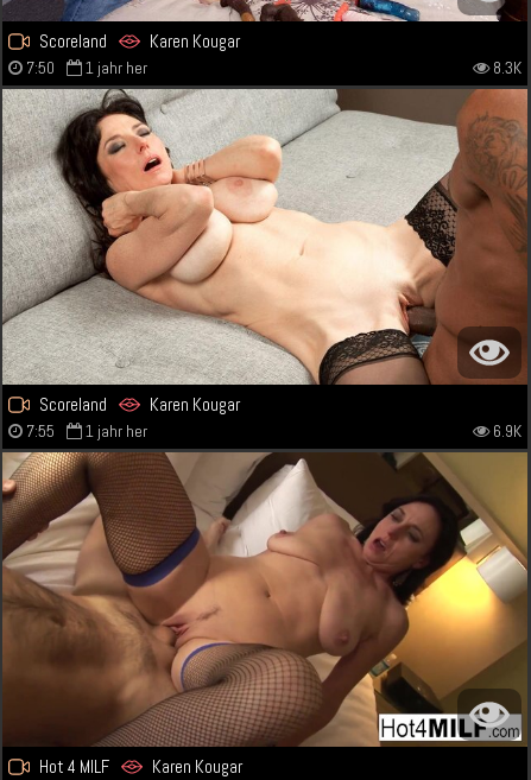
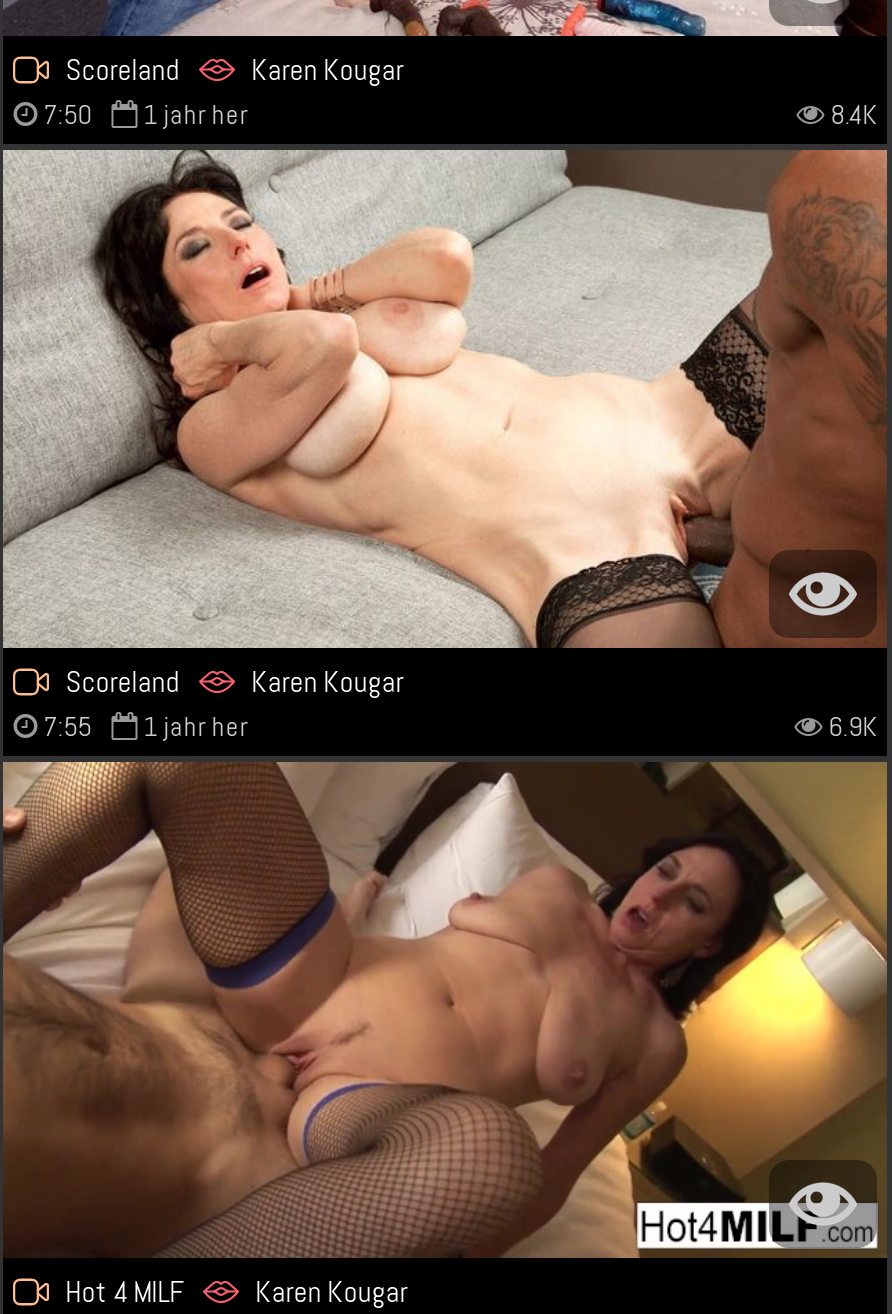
- 8.3K
+ 8.4K
